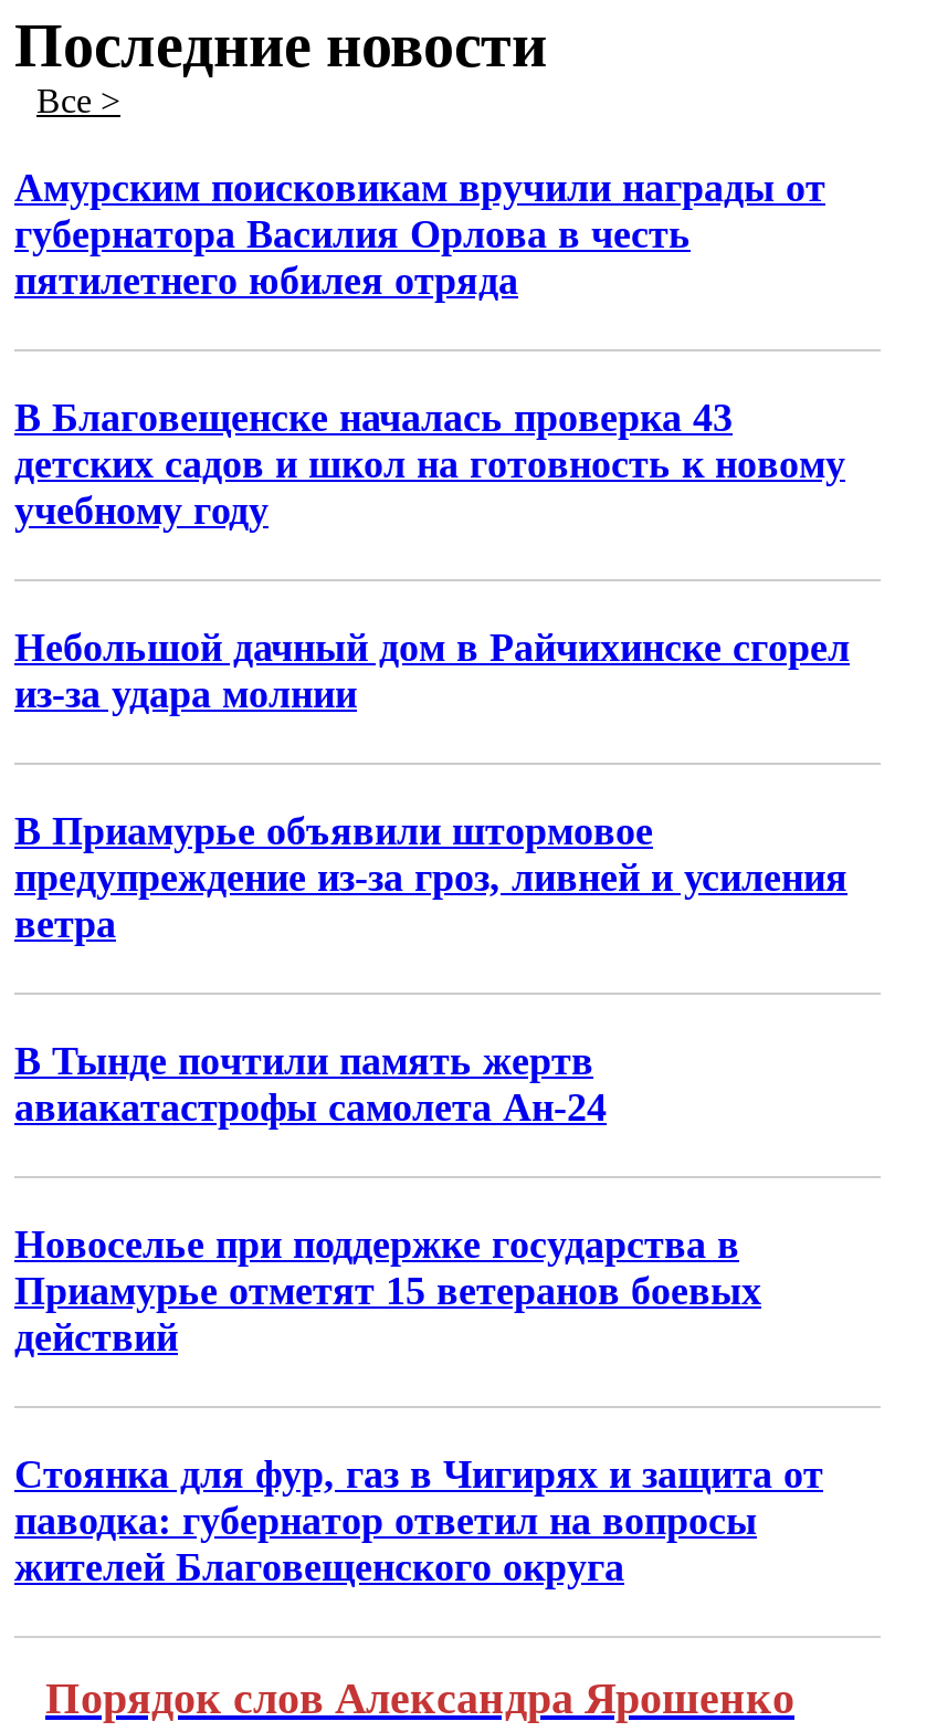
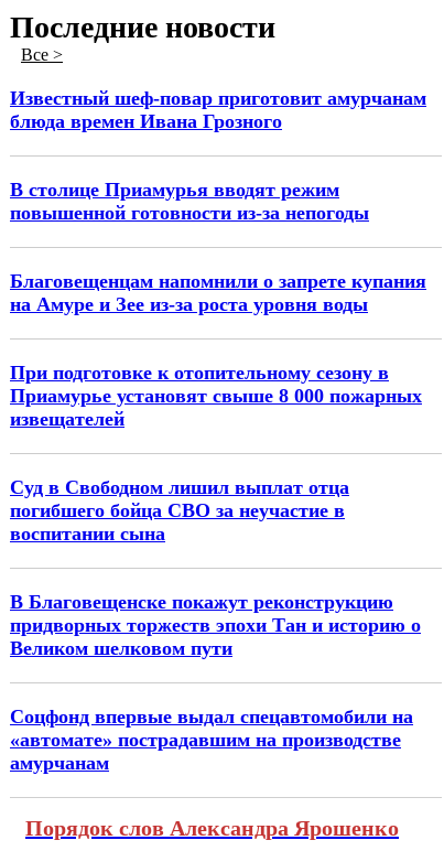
- Амурским поисковикам вручили награды от
- губернатора Василия Орлова в честь
- пятилетнего юбилея отряда
+ Известный шеф-повар приготовит амурчанам
+ блюда времен Ивана Грозного

- В Благовещенске началась проверка 43
- детских садов и школ на готовность к новому
- учебному году
+ В столице Приамурья вводят режим
+ повышенной готовности из-за непогоды

- Небольшой дачный дом в Райчихинске сгорел
- из-за удара молнии
+ Благовещенцам напомнили о запрете купания
+ на Амуре и Зее из-за роста уровня воды

- В Приамурье объявили штормовое
- предупреждение из-за гроз, ливней и усиления
- ветра
+ При подготовке к отопительному сезону в
+ Приамурье установят свыше 8 000 пожарных
+ извещателей

- В Тынде почтили память жертв
- авиакатастрофы самолета Ан-24
+ Суд в Свободном лишил выплат отца
+ погибшего бойца СВО за неучастие в
+ воспитании сына

- Новоселье при поддержке государства в
- Приамурье отметят 15 ветеранов боевых
- действий
+ В Благовещенске покажут реконструкцию
+ придворных торжеств эпохи Тан и историю о
+ Великом шелковом пути

- Стоянка для фур, газ в Чигирях и защита от
- паводка: губернатор ответил на вопросы
- жителей Благовещенского округа
+ Соцфонд впервые выдал спецавтомобили на
+ «автомате» пострадавшим на производстве
+ амурчанам
